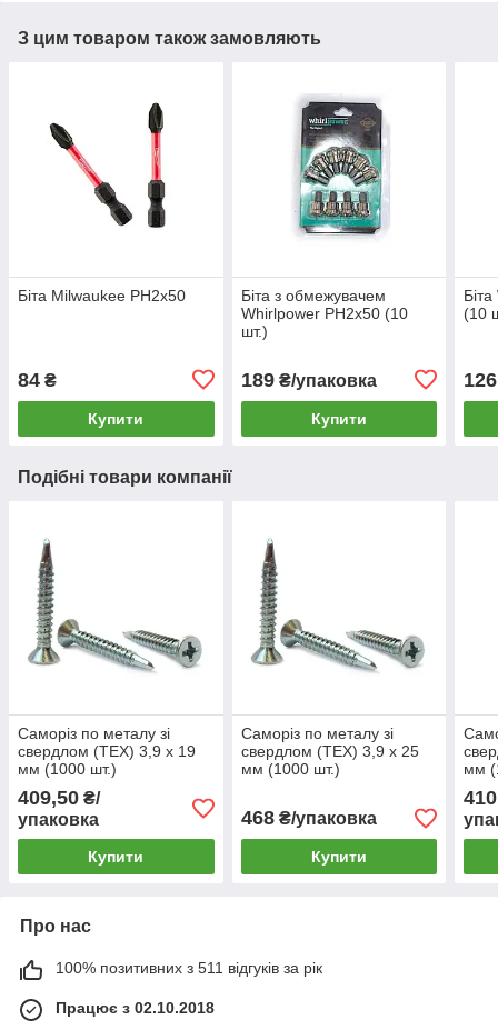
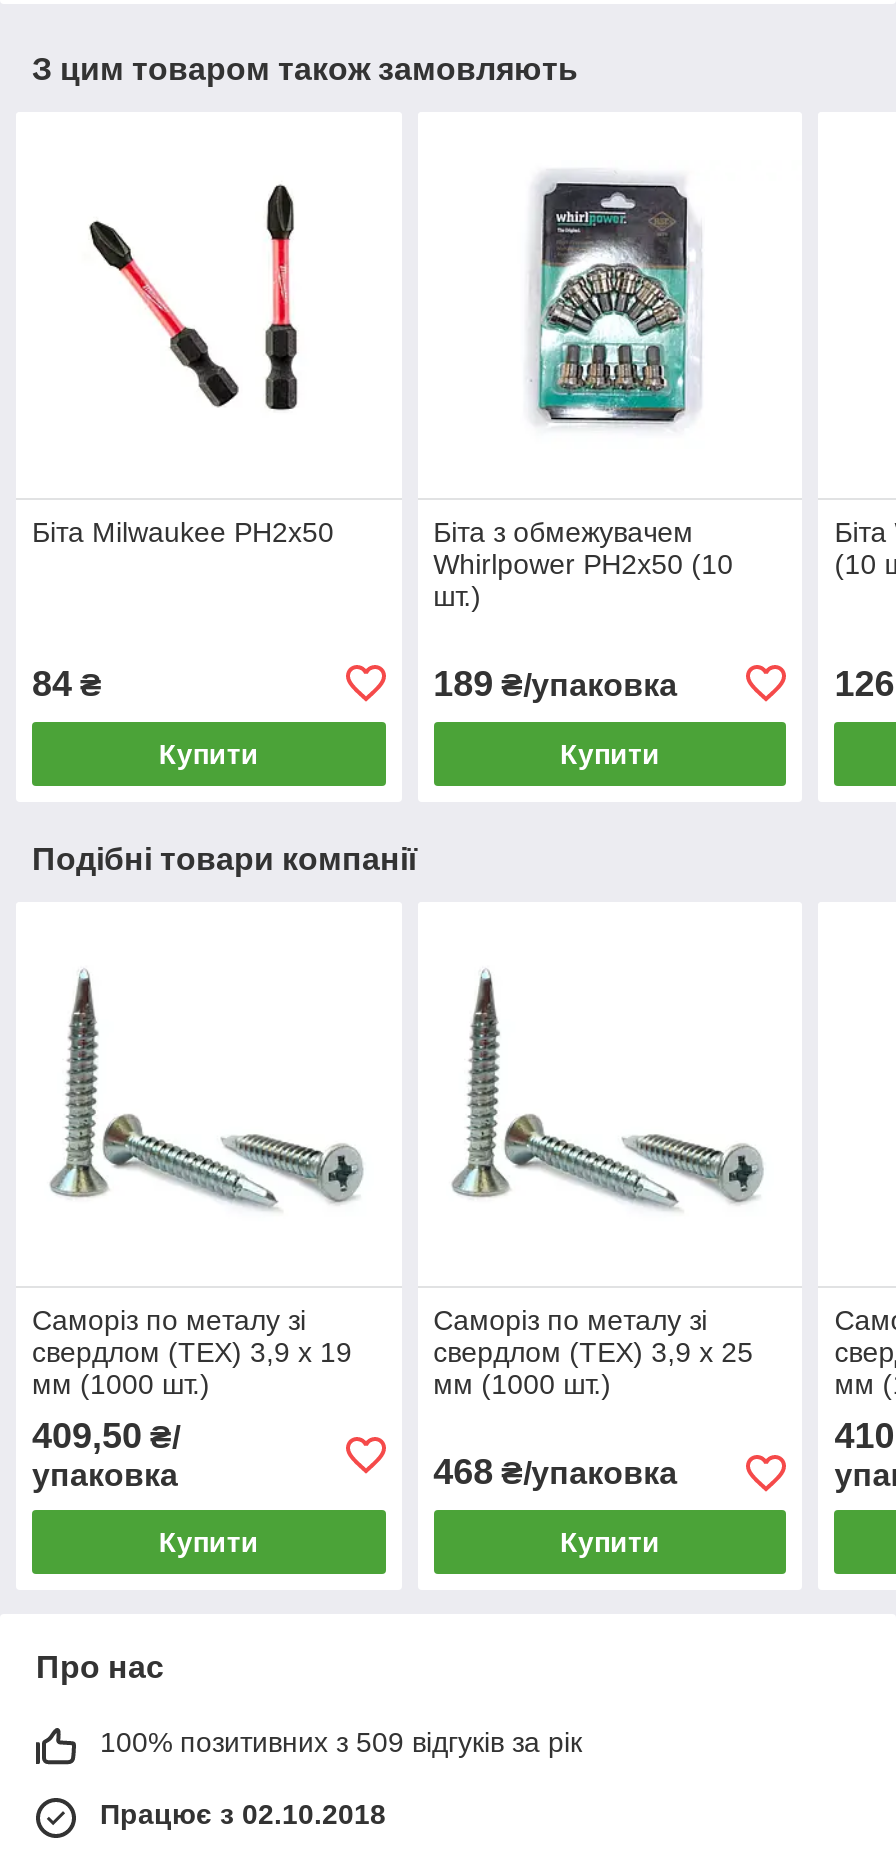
- 100% позитивних з 511 відгуків за рік
+ 100% позитивних з 509 відгуків за рік
